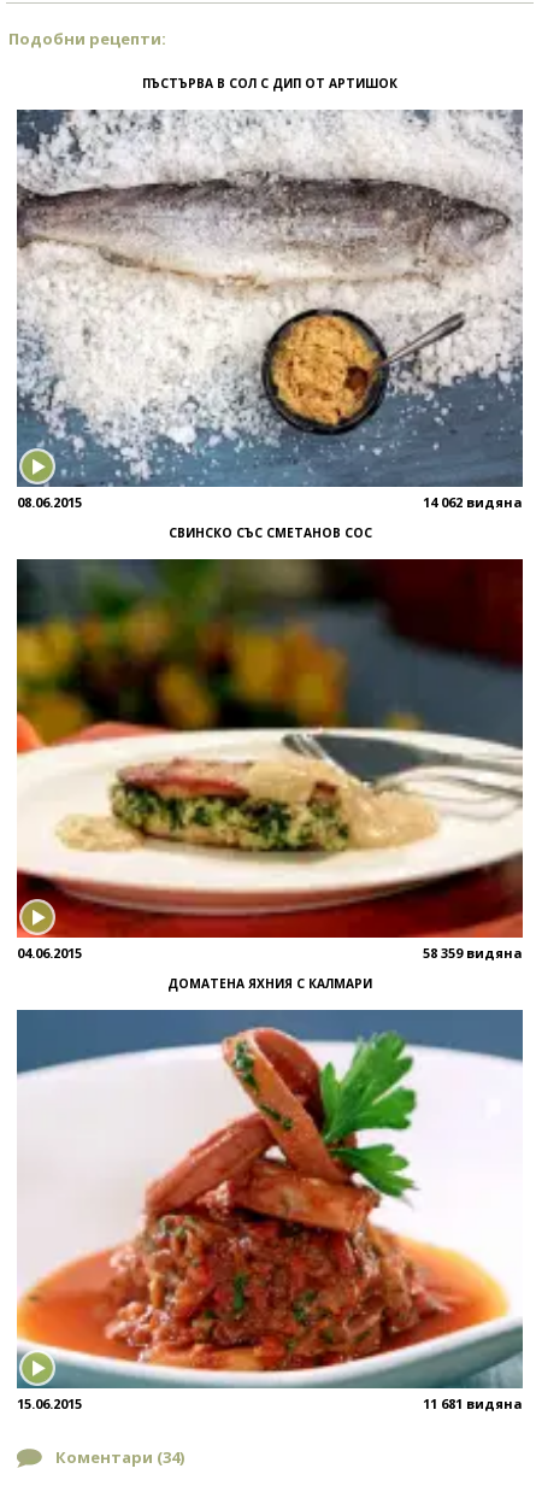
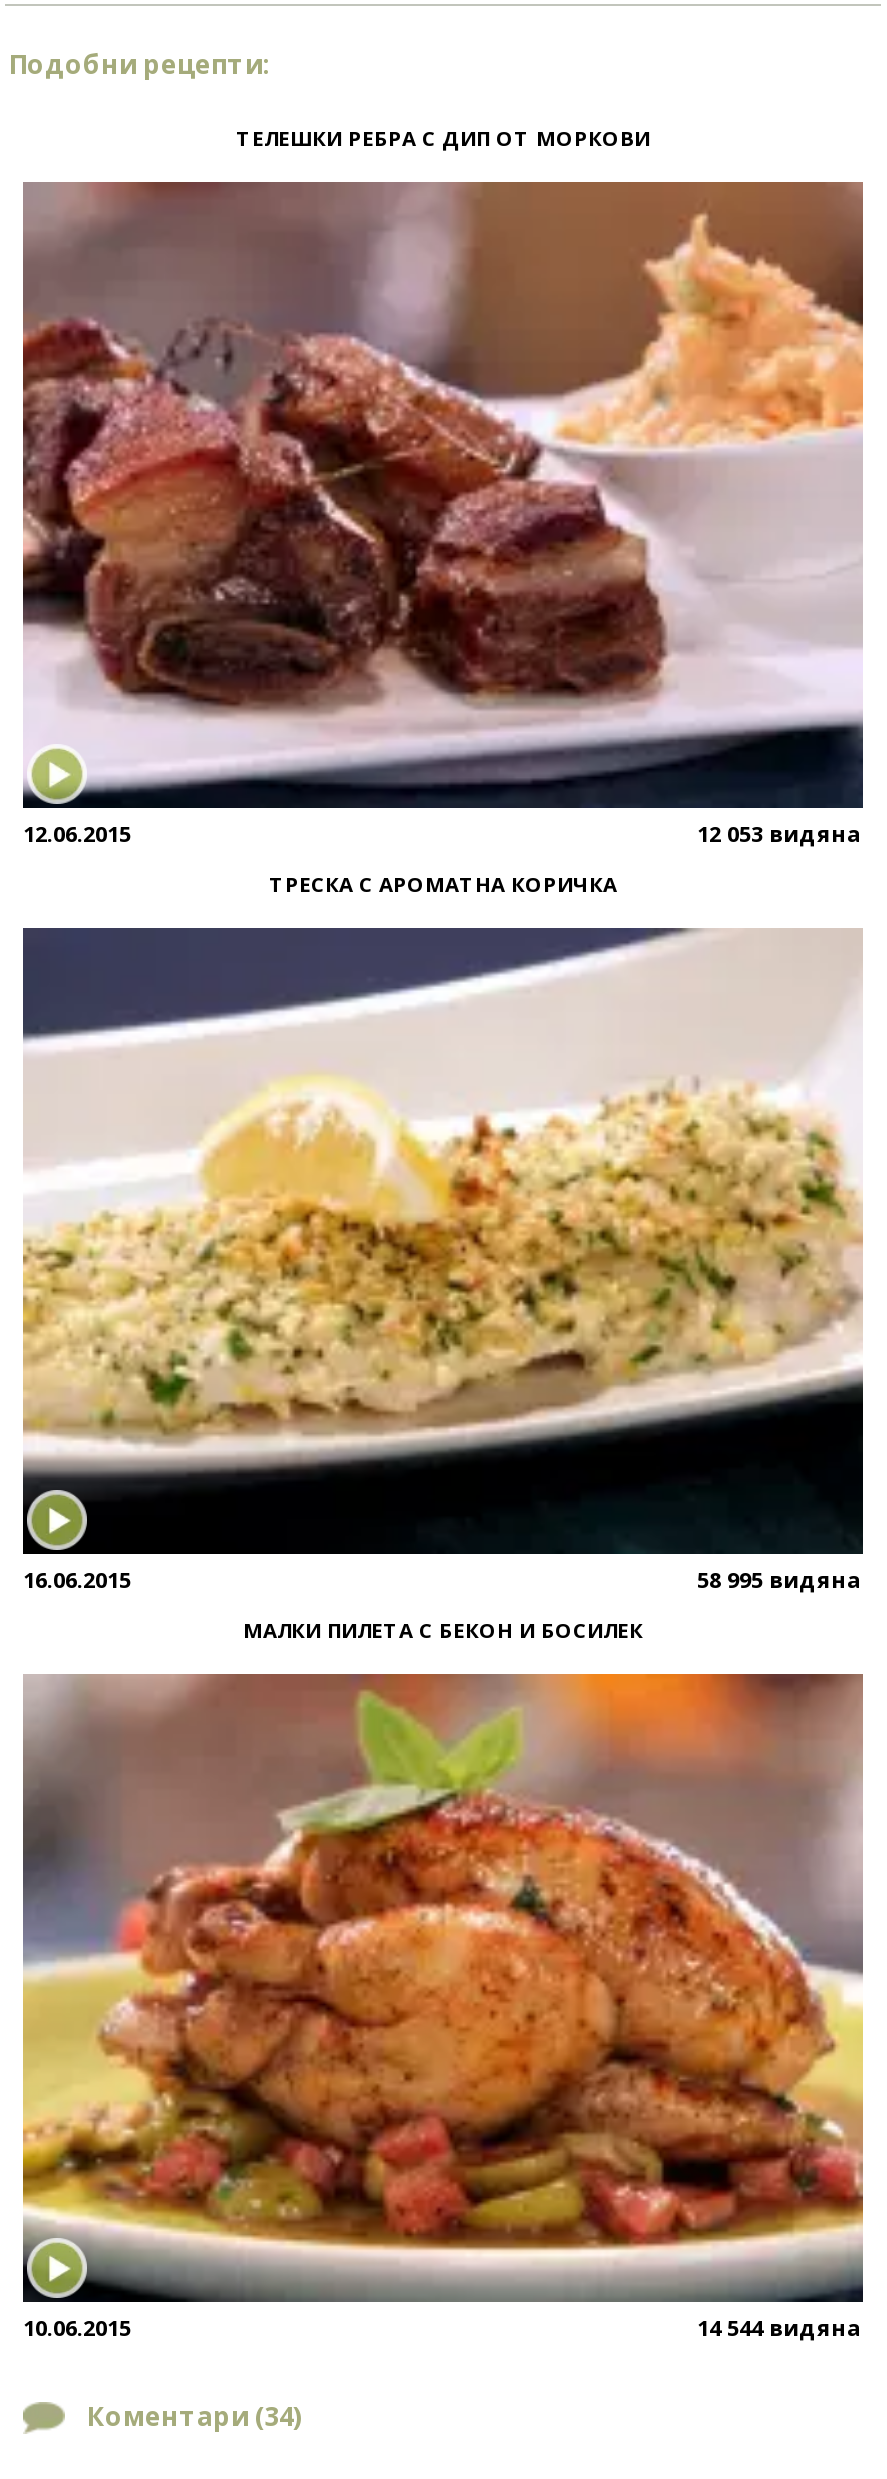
- ПЪСТЪРВА В СОЛ С ДИП ОТ АРТИШОК
+ ТЕЛЕШКИ РЕБРА С ДИП ОТ МОРКОВИ

- [image]
- 08.06.2015
- 14 062 видяна
+ [image]
+ 12.06.2015
+ 12 053 видяна

- СВИНСКО СЪС СМЕТАНОВ СОС
+ ТРЕСКА С АРОМАТНА КОРИЧКА

- [image]
- 04.06.2015
- 58 359 видяна
+ [image]
+ 16.06.2015
+ 58 995 видяна

- ДОМАТЕНА ЯХНИЯ С КАЛМАРИ
+ МАЛКИ ПИЛЕТА С БЕКОН И БОСИЛЕК

- [image]
- 15.06.2015
- 11 681 видяна
+ [image]
+ 10.06.2015
+ 14 544 видяна
